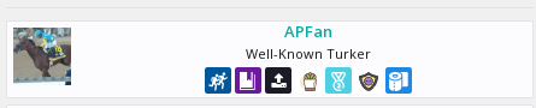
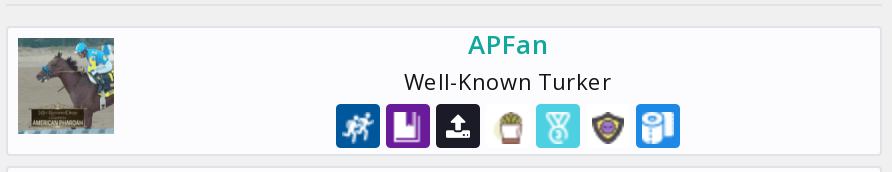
- [image]
+ [image]
